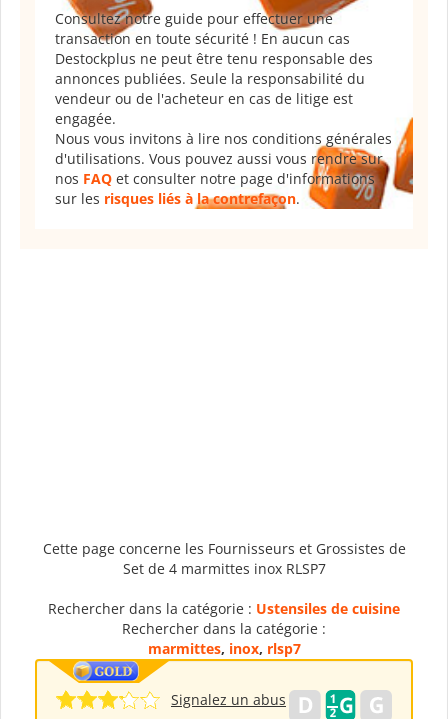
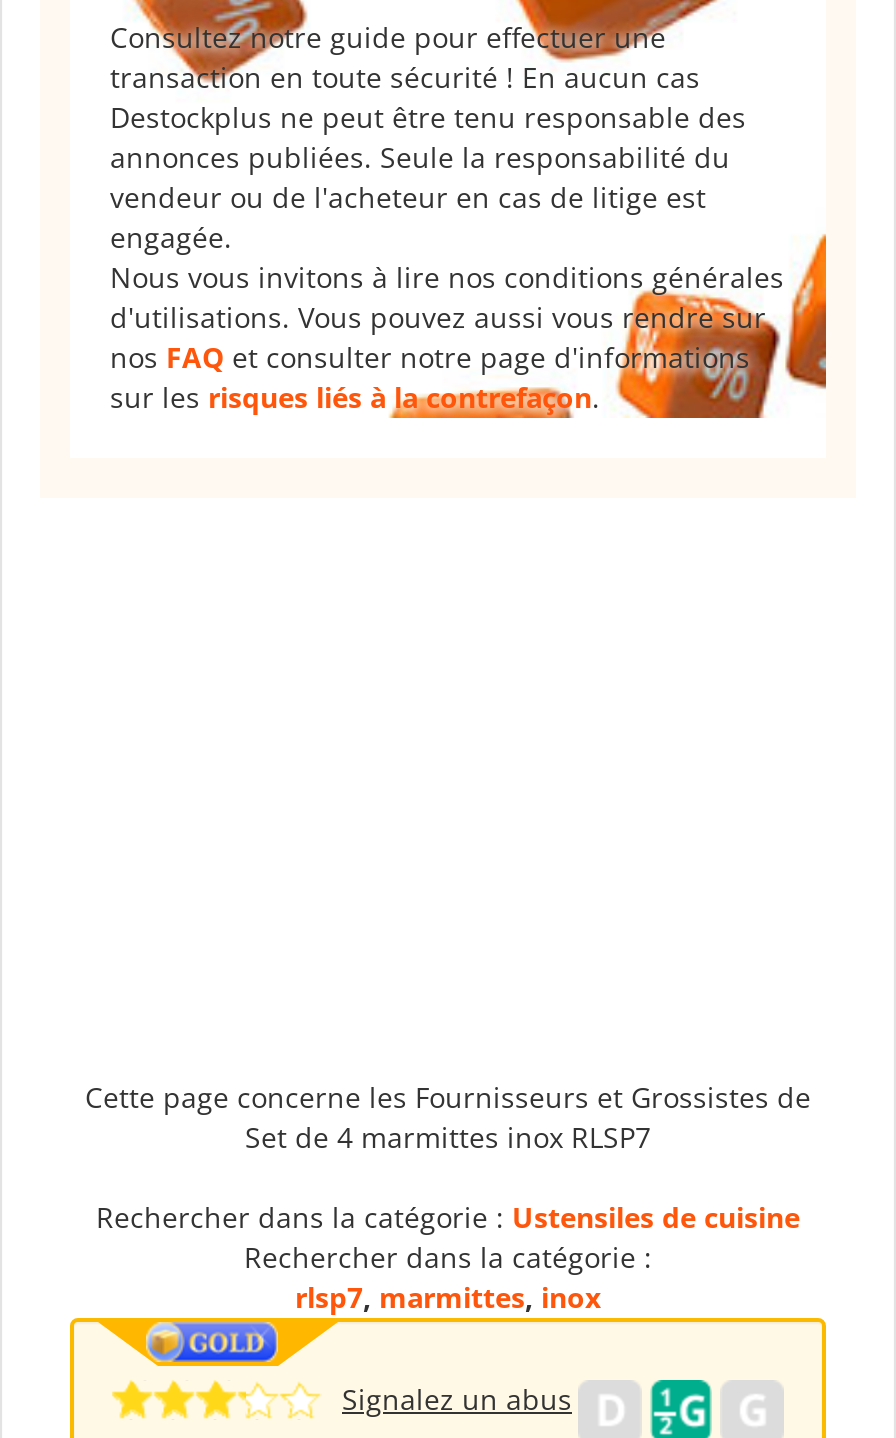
- marmittes, inox, rlsp7
+ rlsp7, marmittes, inox
